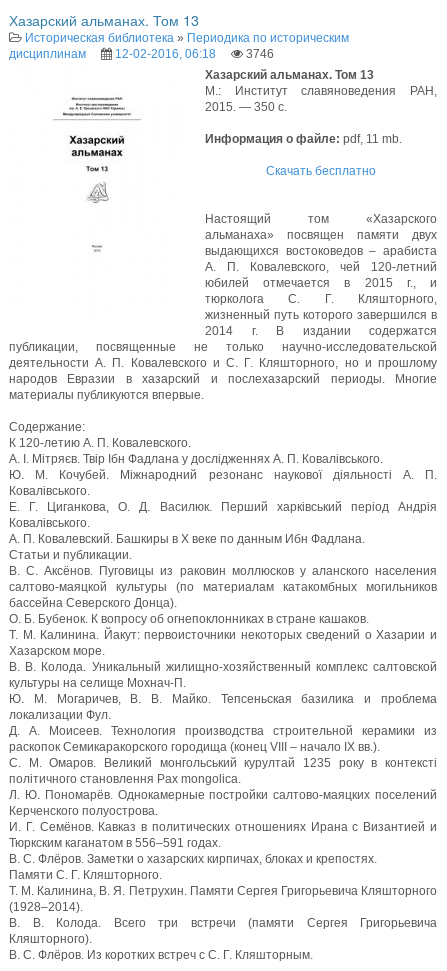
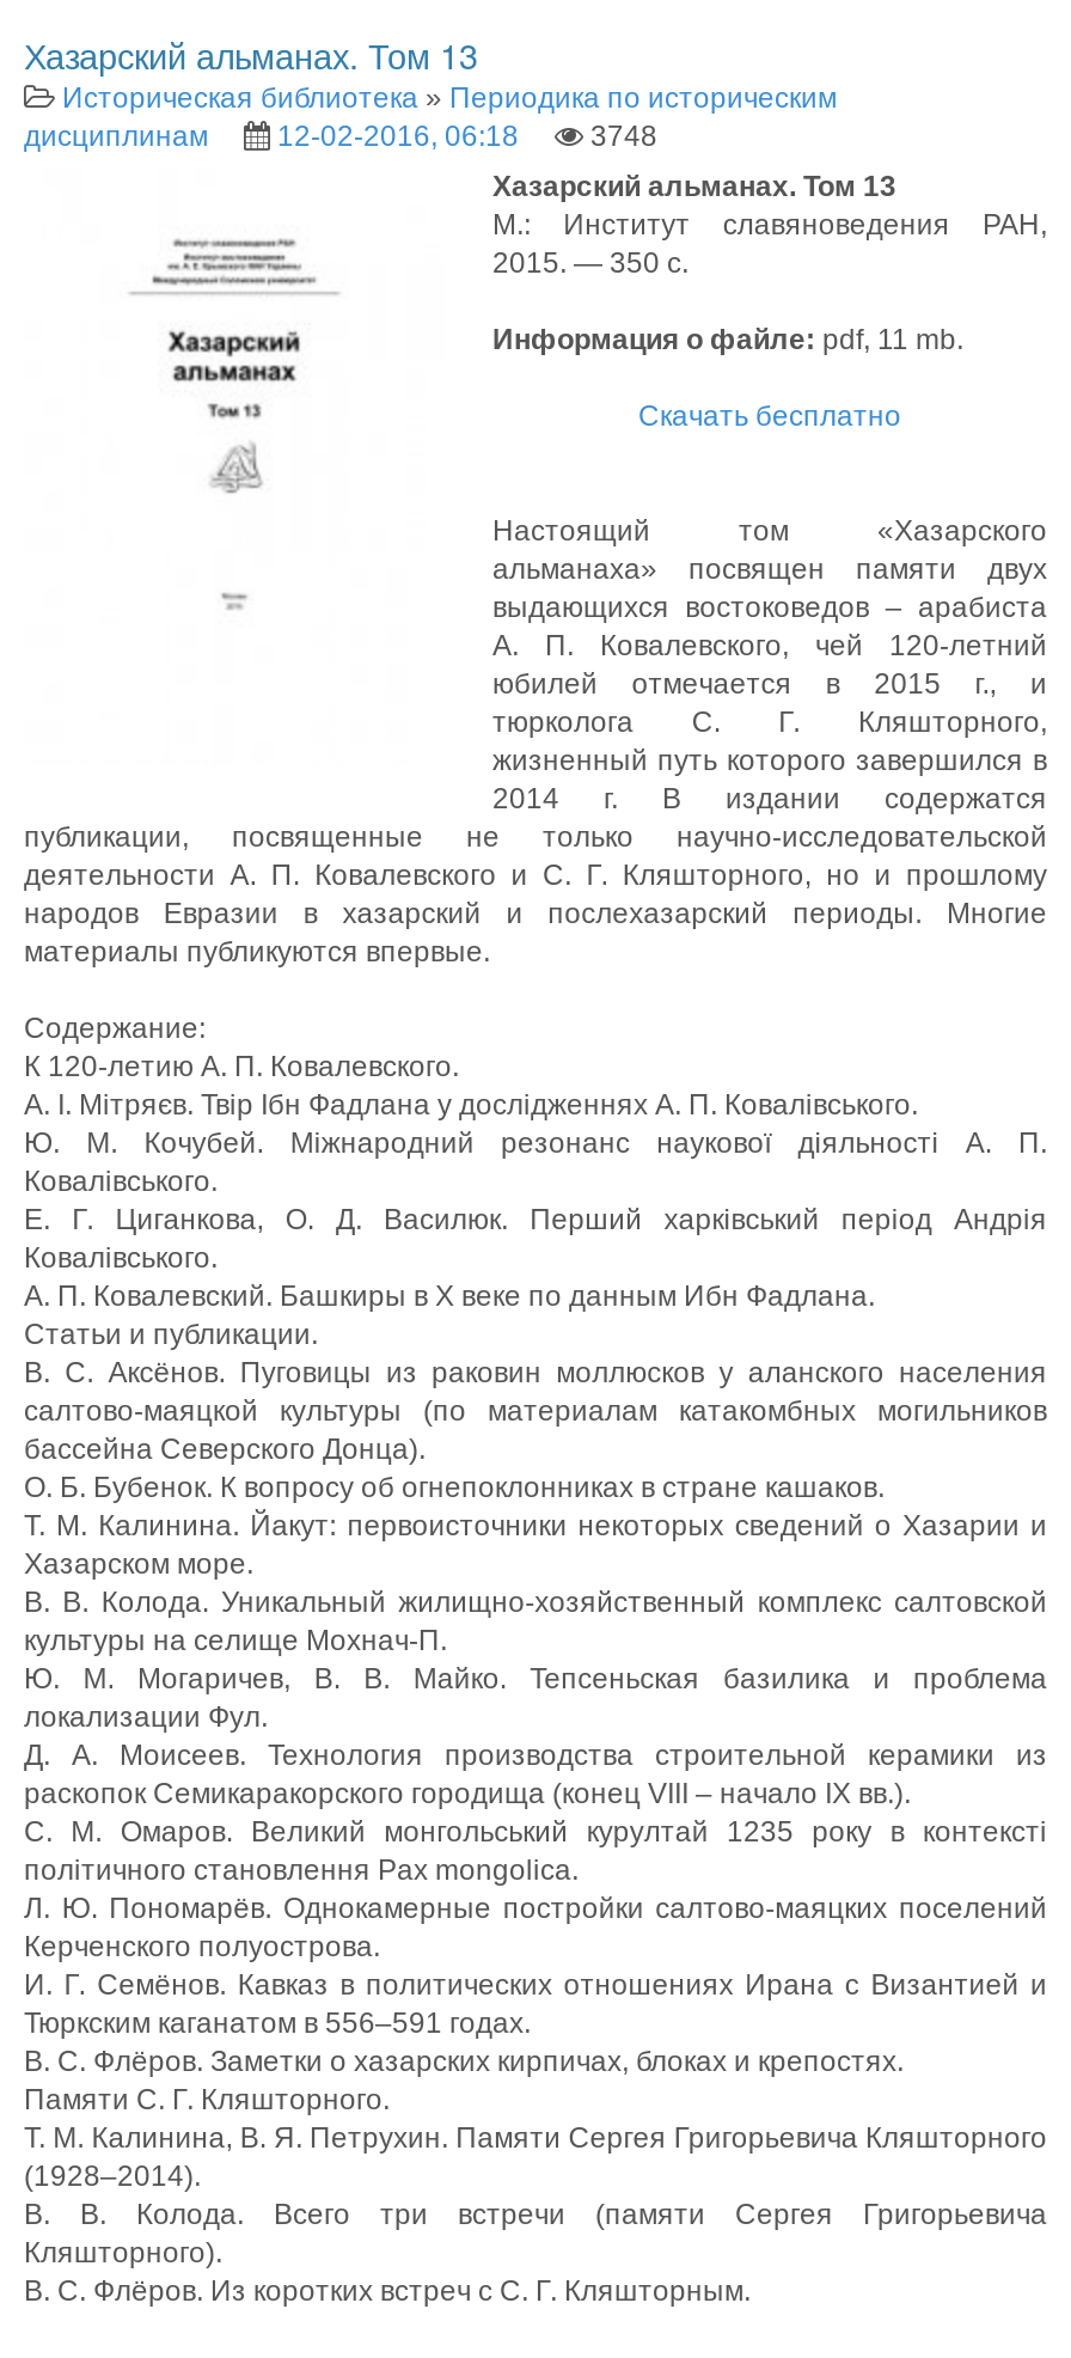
- 12-02-2016, 06:18 3746
+ 12-02-2016, 06:18 3748
